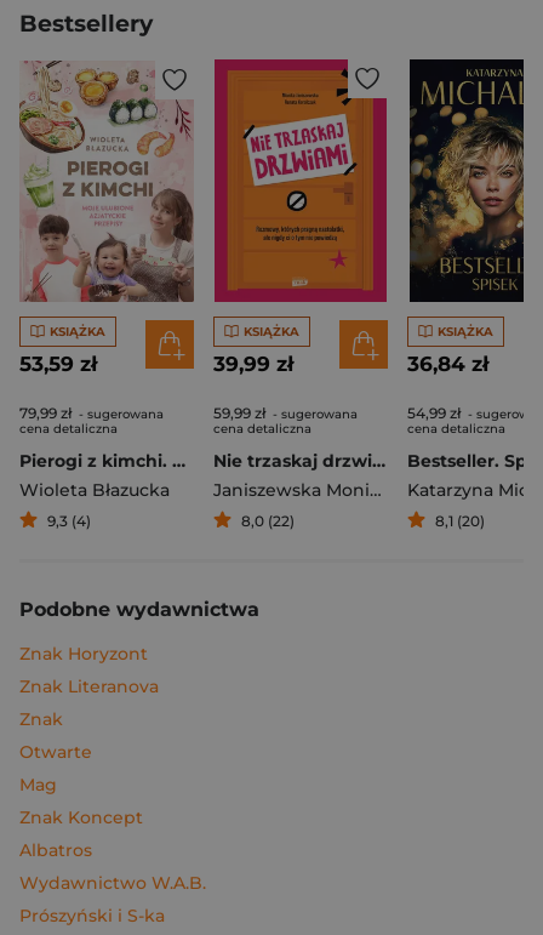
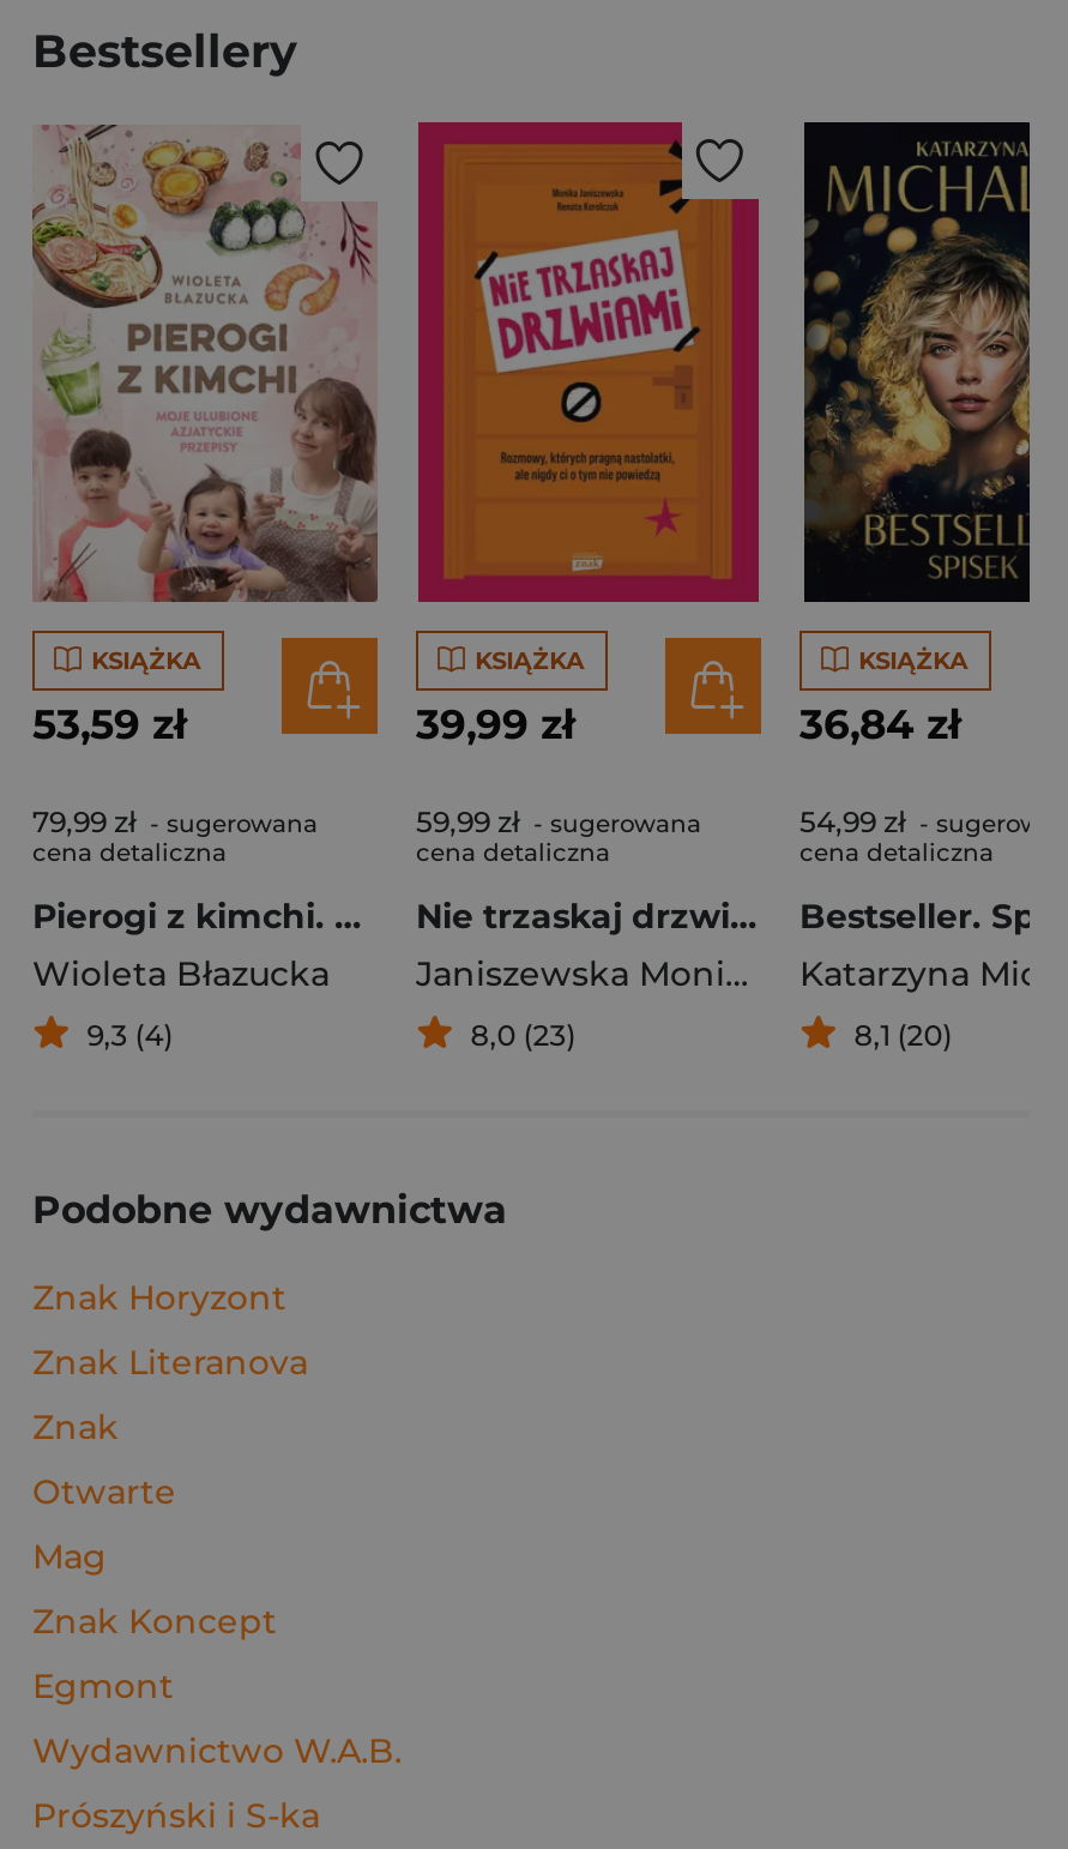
- 8,0 (22)
+ 8,0 (23)

- Albatros
+ Egmont
